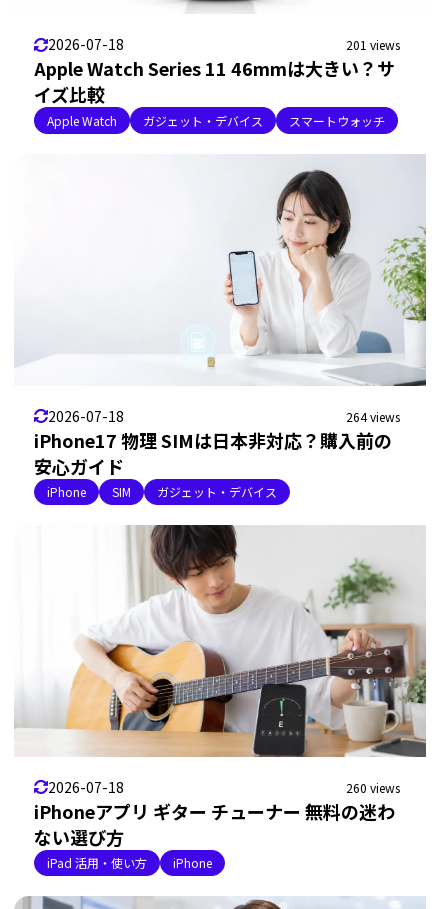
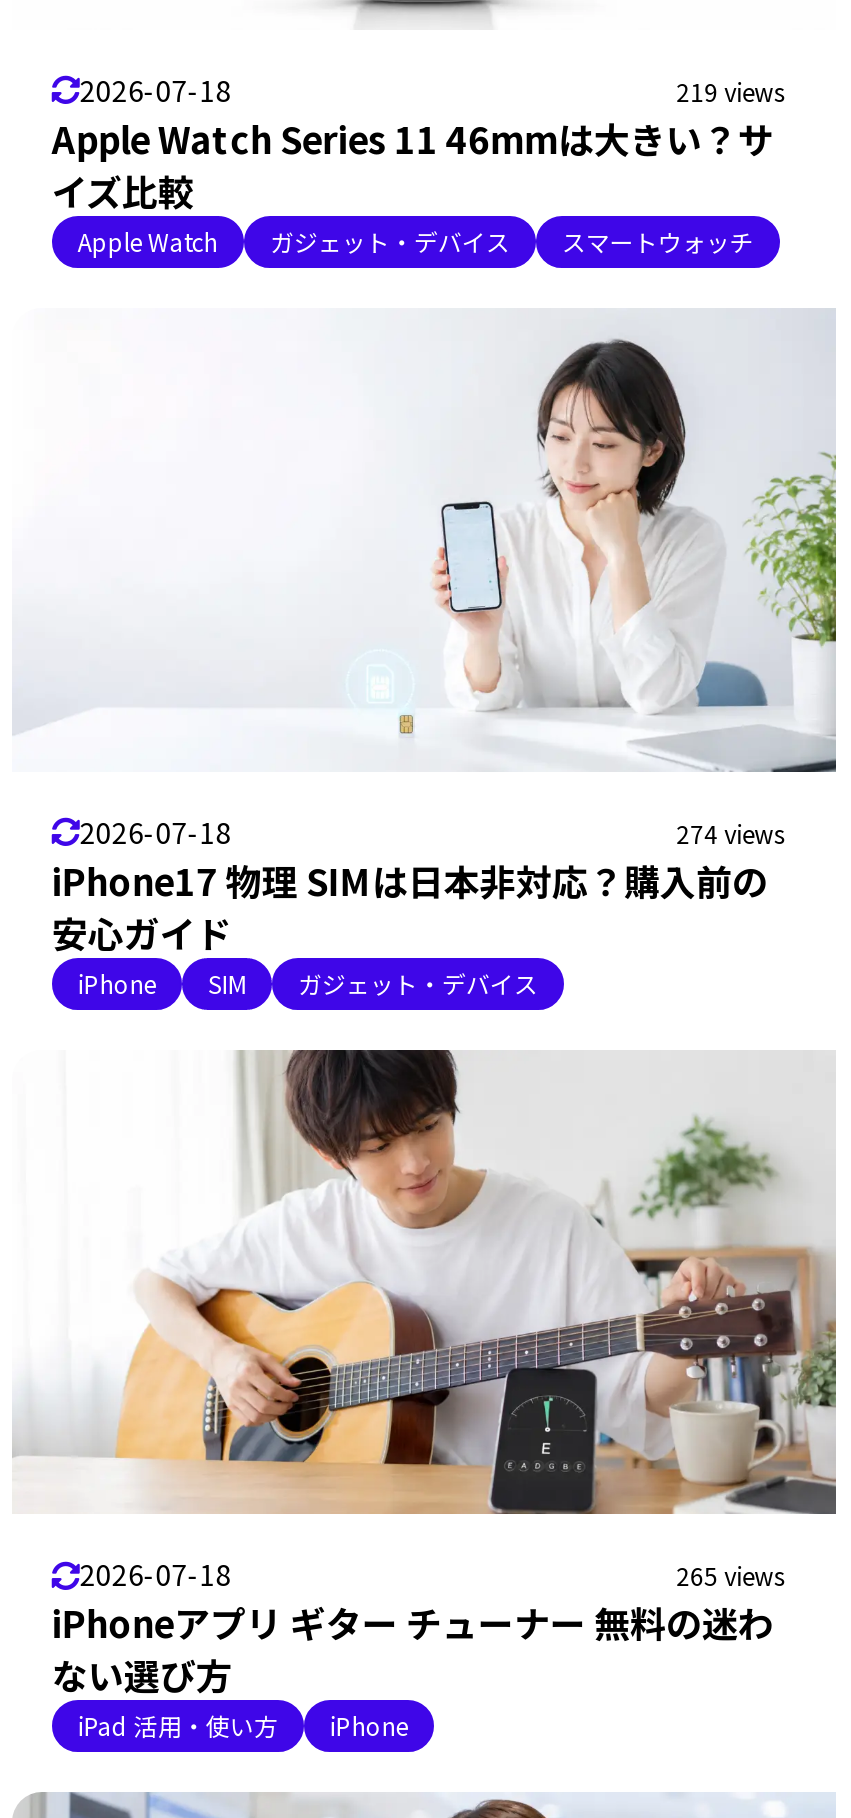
- 201 views
+ 219 views

- 264 views
+ 274 views

- 260 views
+ 265 views
